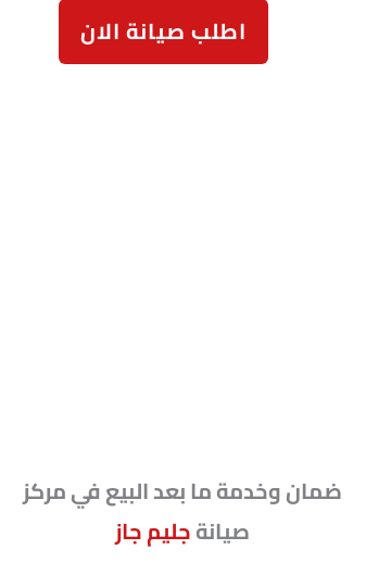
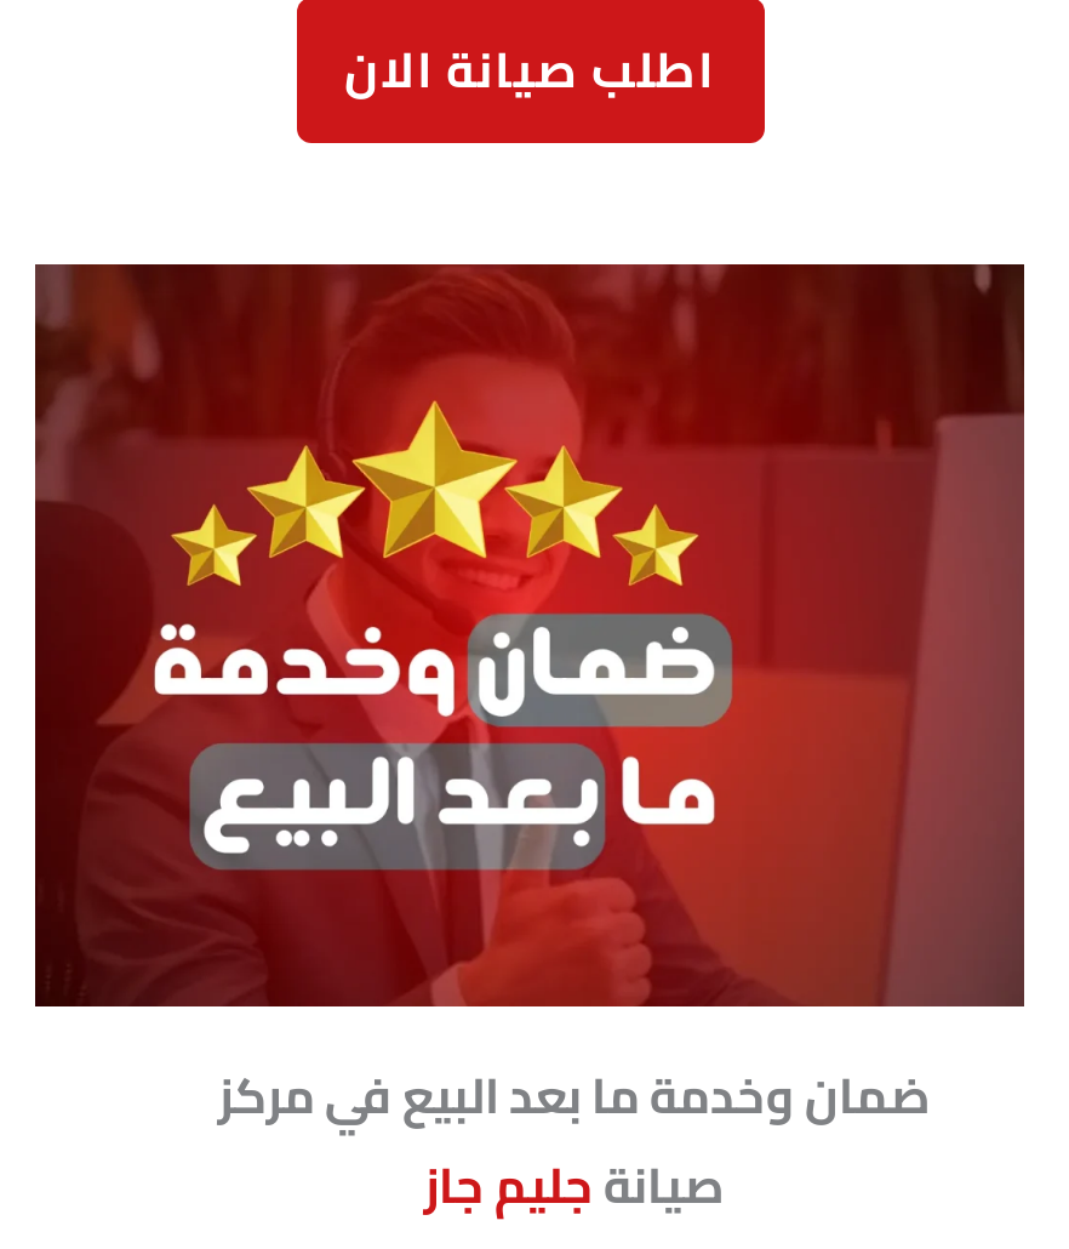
+ [image]
